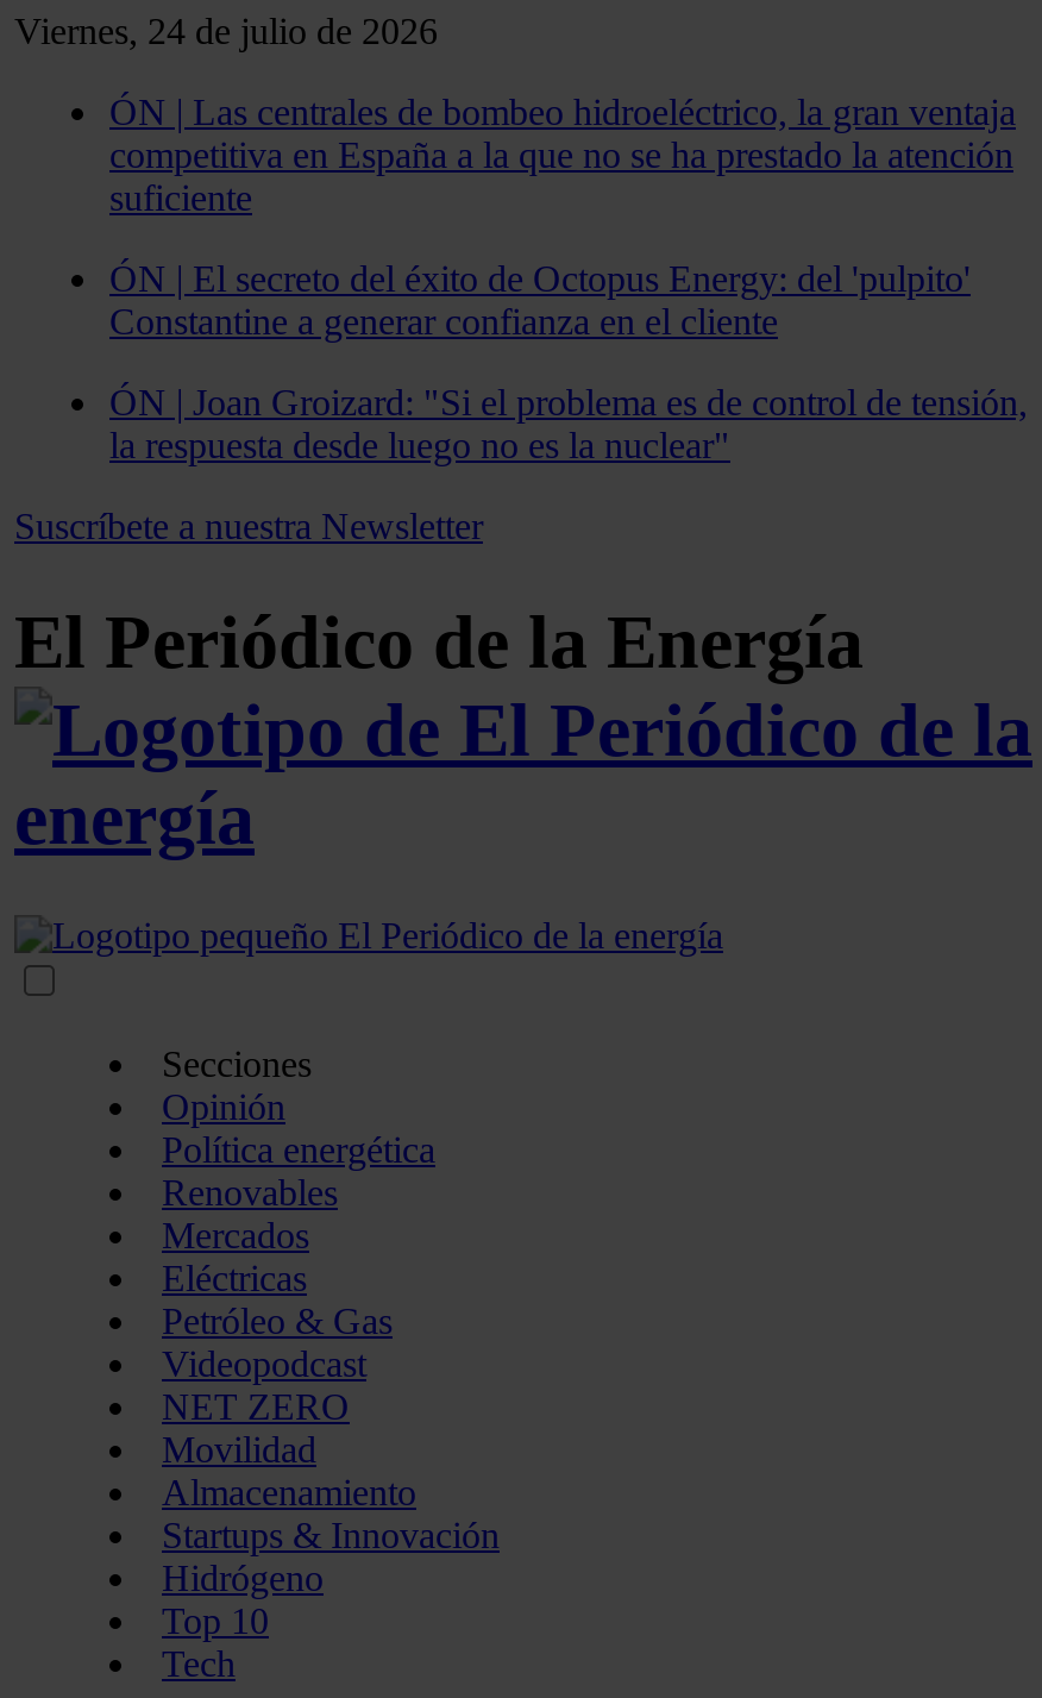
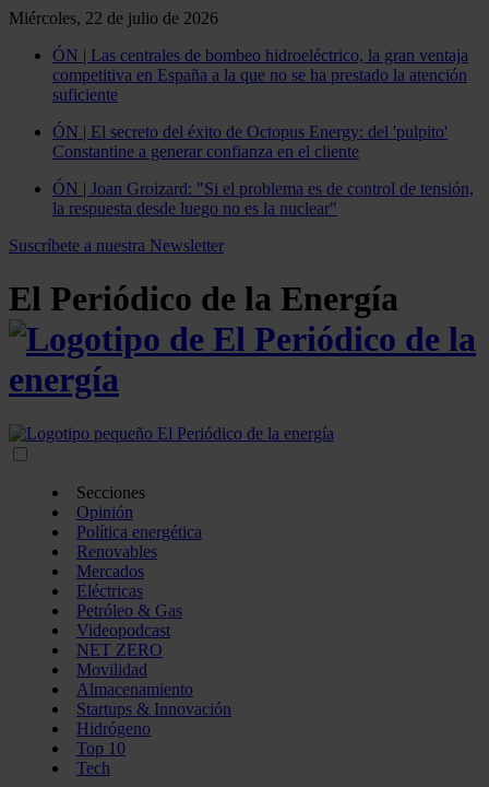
- Viernes, 24 de julio de 2026
+ Miércoles, 22 de julio de 2026
